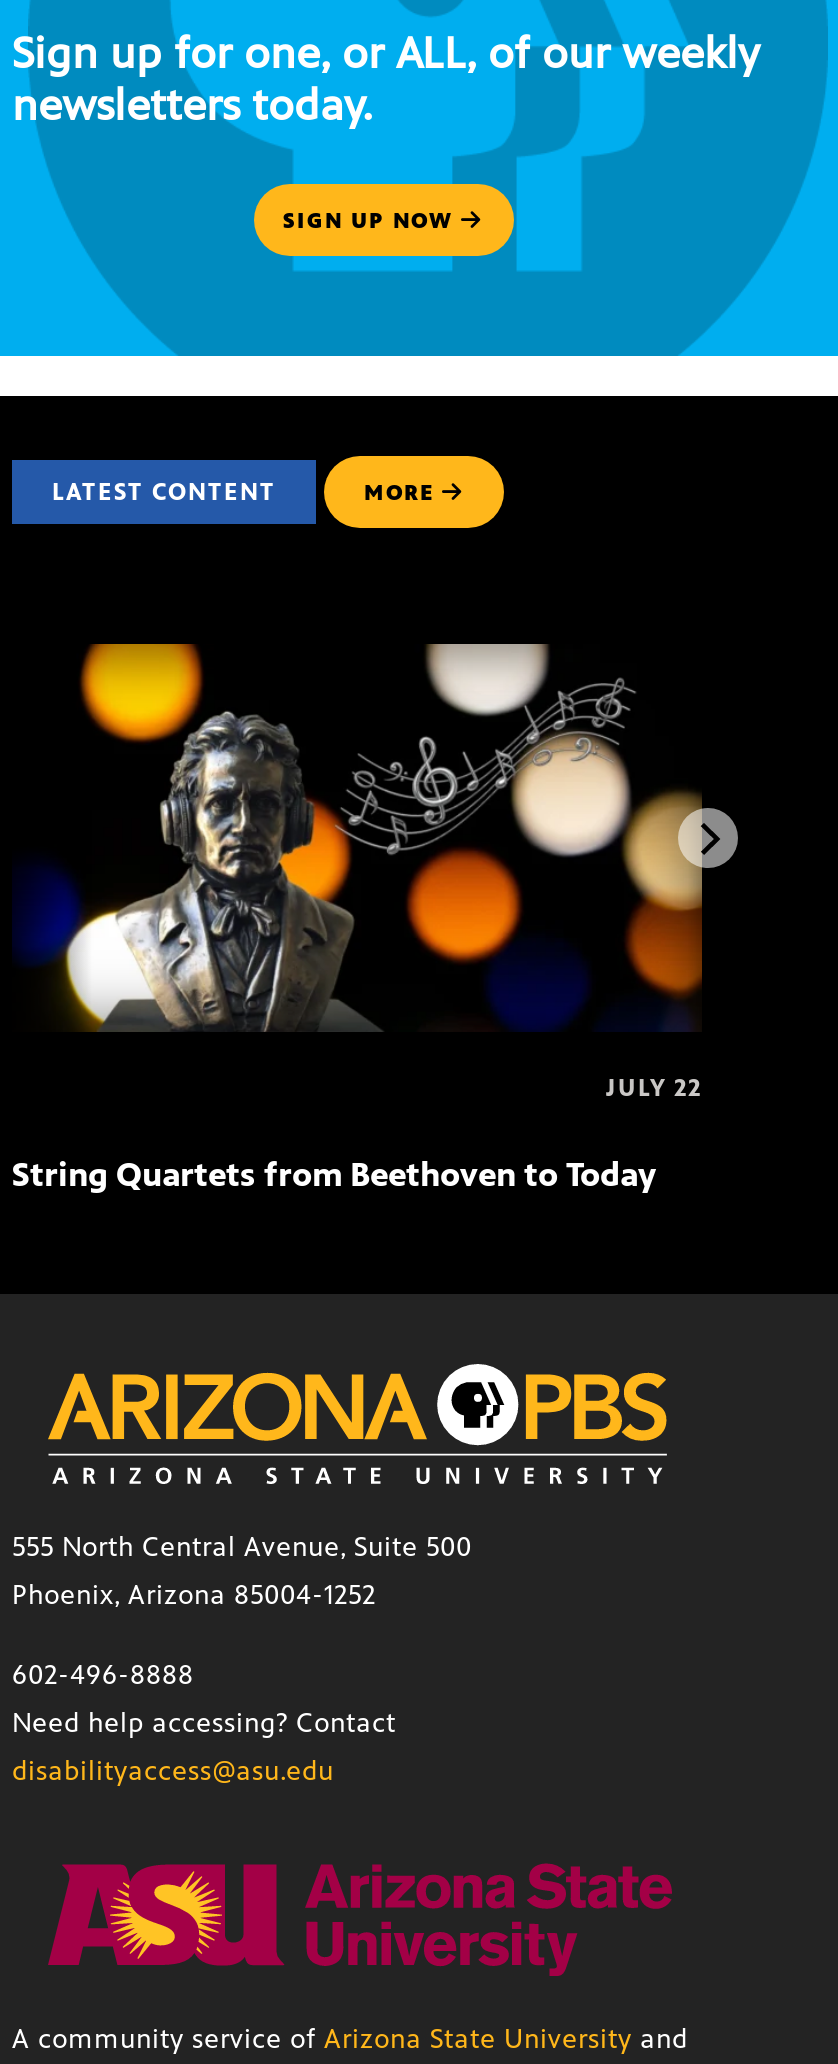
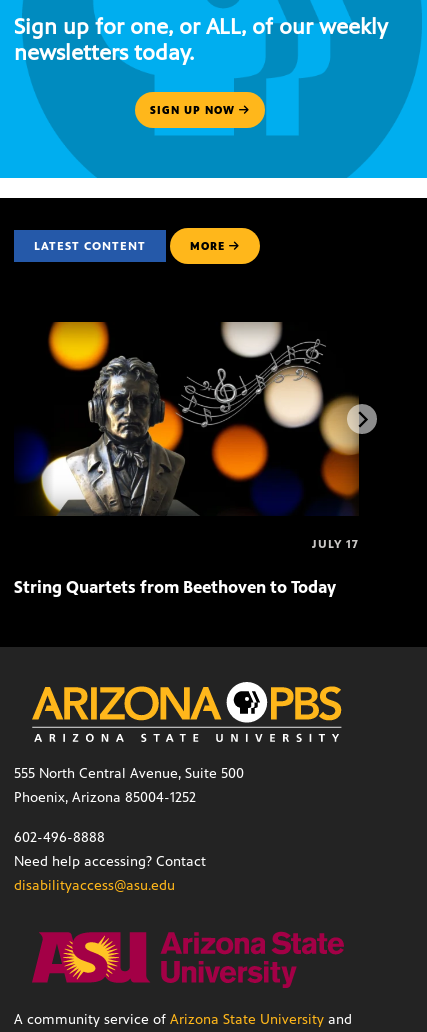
- JULY 22
+ JULY 17
